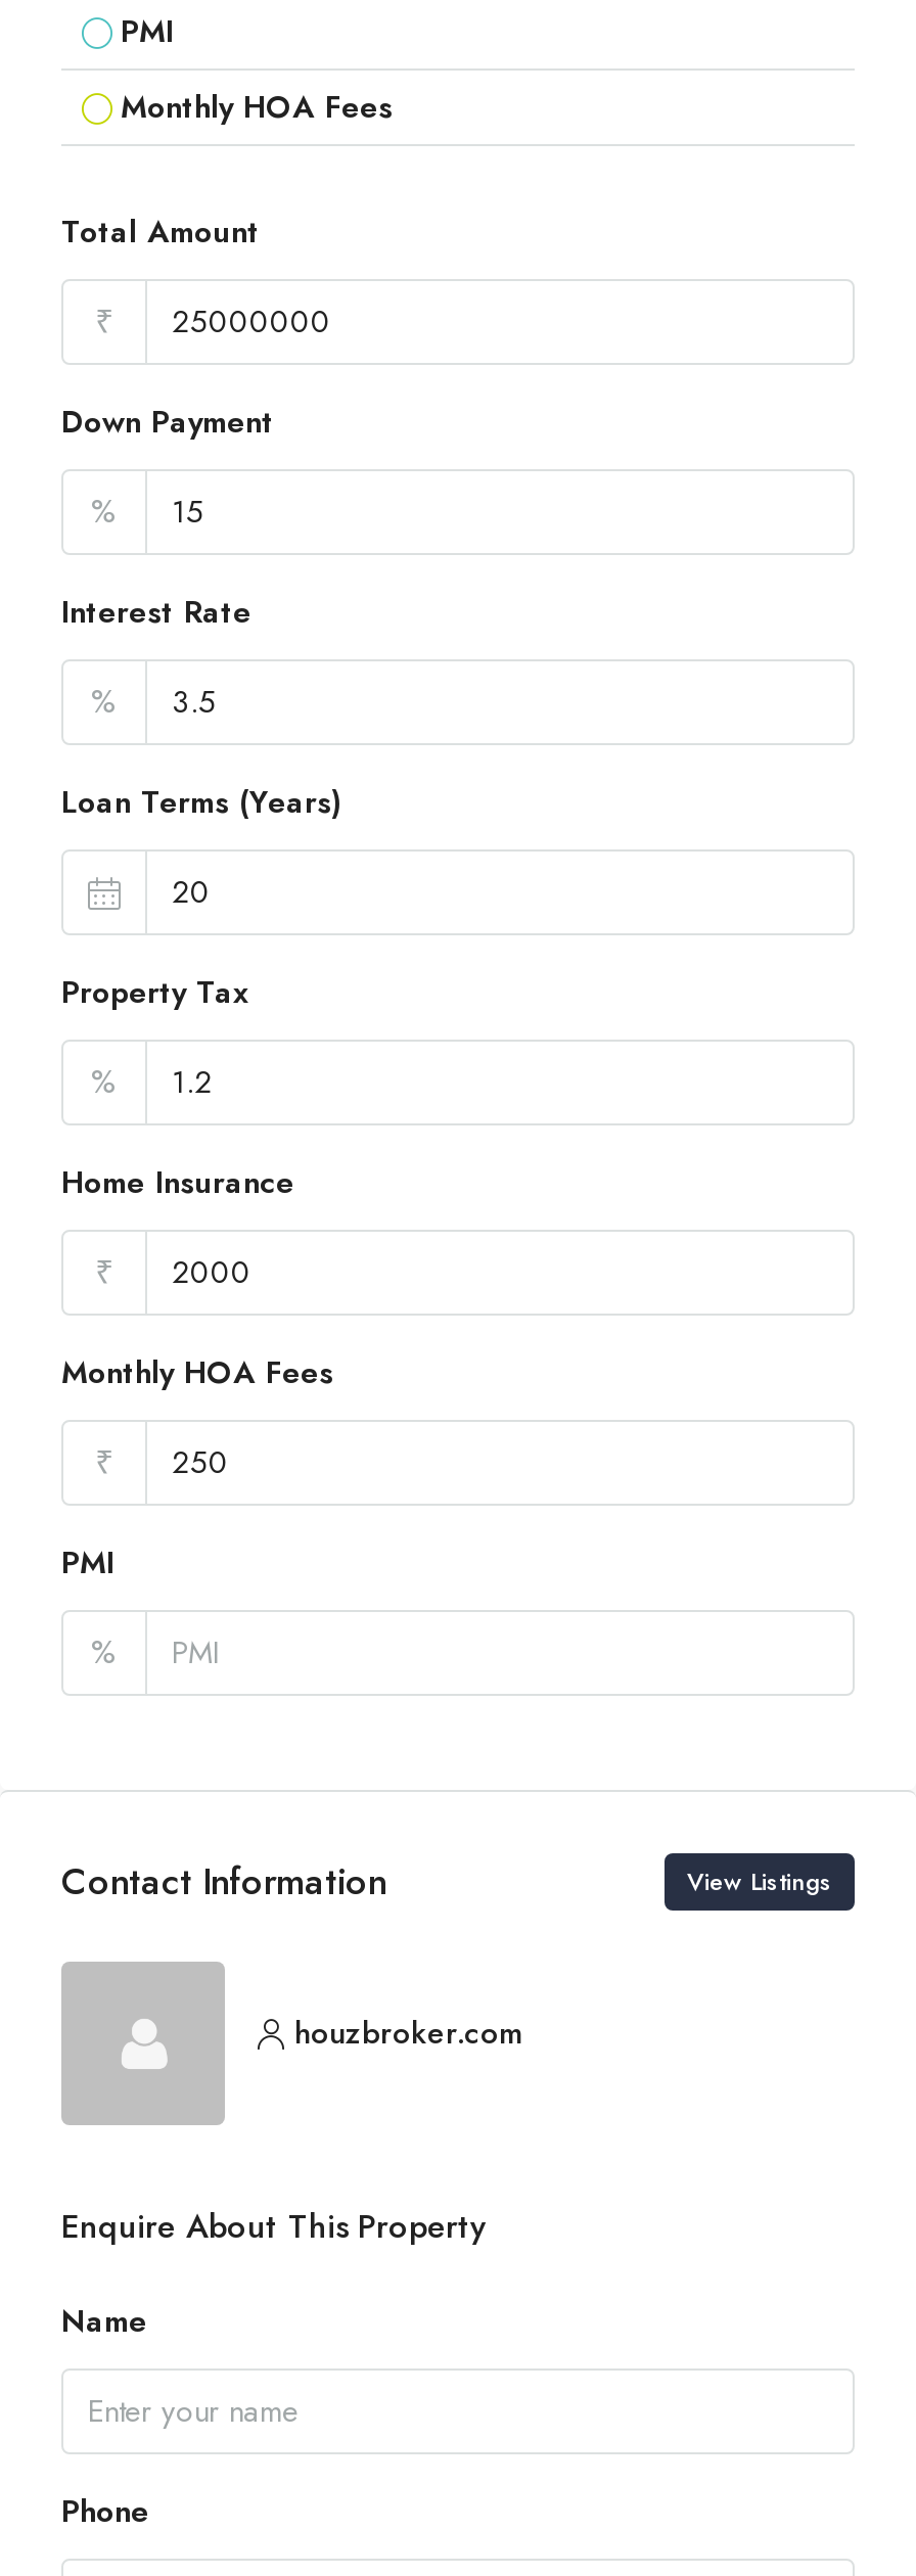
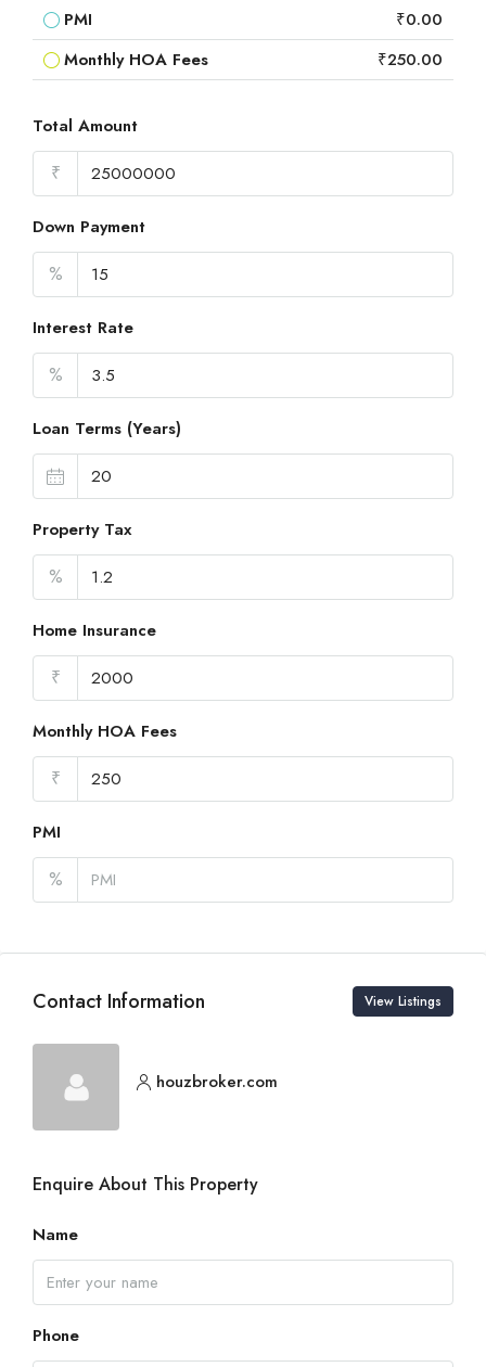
+ ₹0.00

+ ₹250.00
